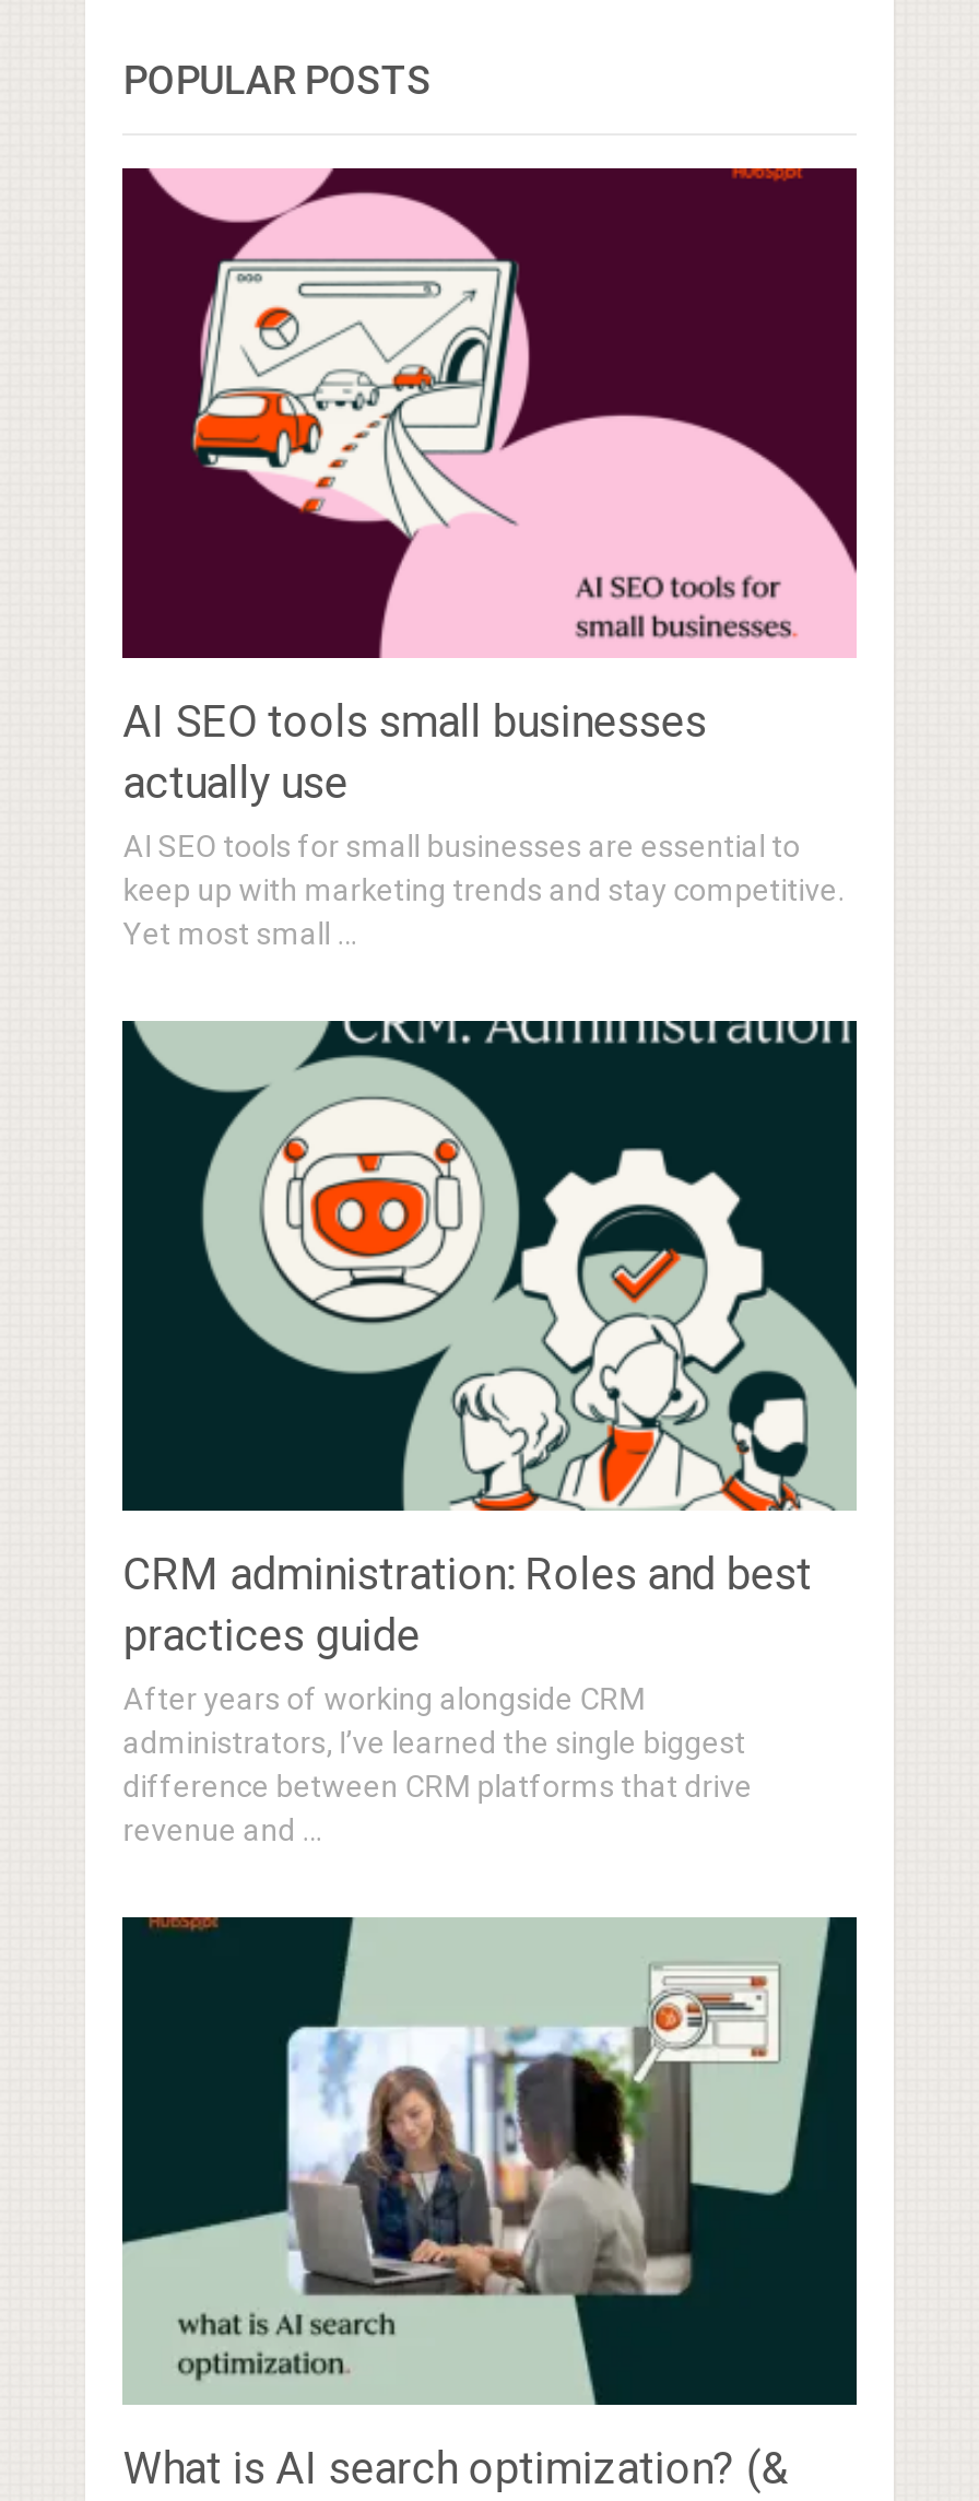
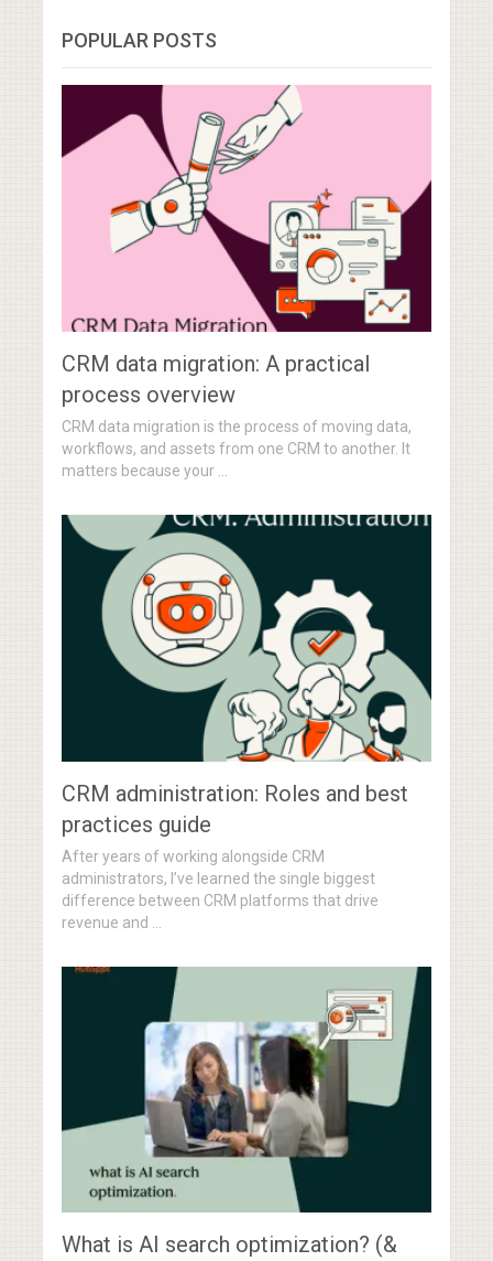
- [image]
- AI SEO tools small businesses
- actually use
- AI SEO tools for small businesses are essential to
- keep up with marketing trends and stay competitive.
- Yet most small …
+ [image]
+ CRM data migration: A practical
+ process overview
+ CRM data migration is the process of moving data,
+ workflows, and assets from one CRM to another. It
+ matters because your …
